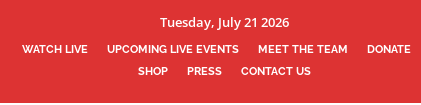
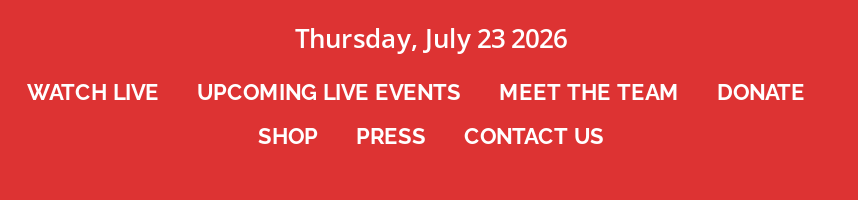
- Tuesday, July 21 2026
+ Thursday, July 23 2026
